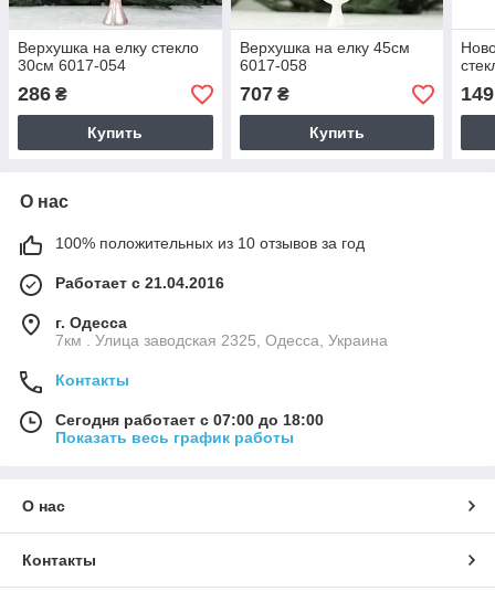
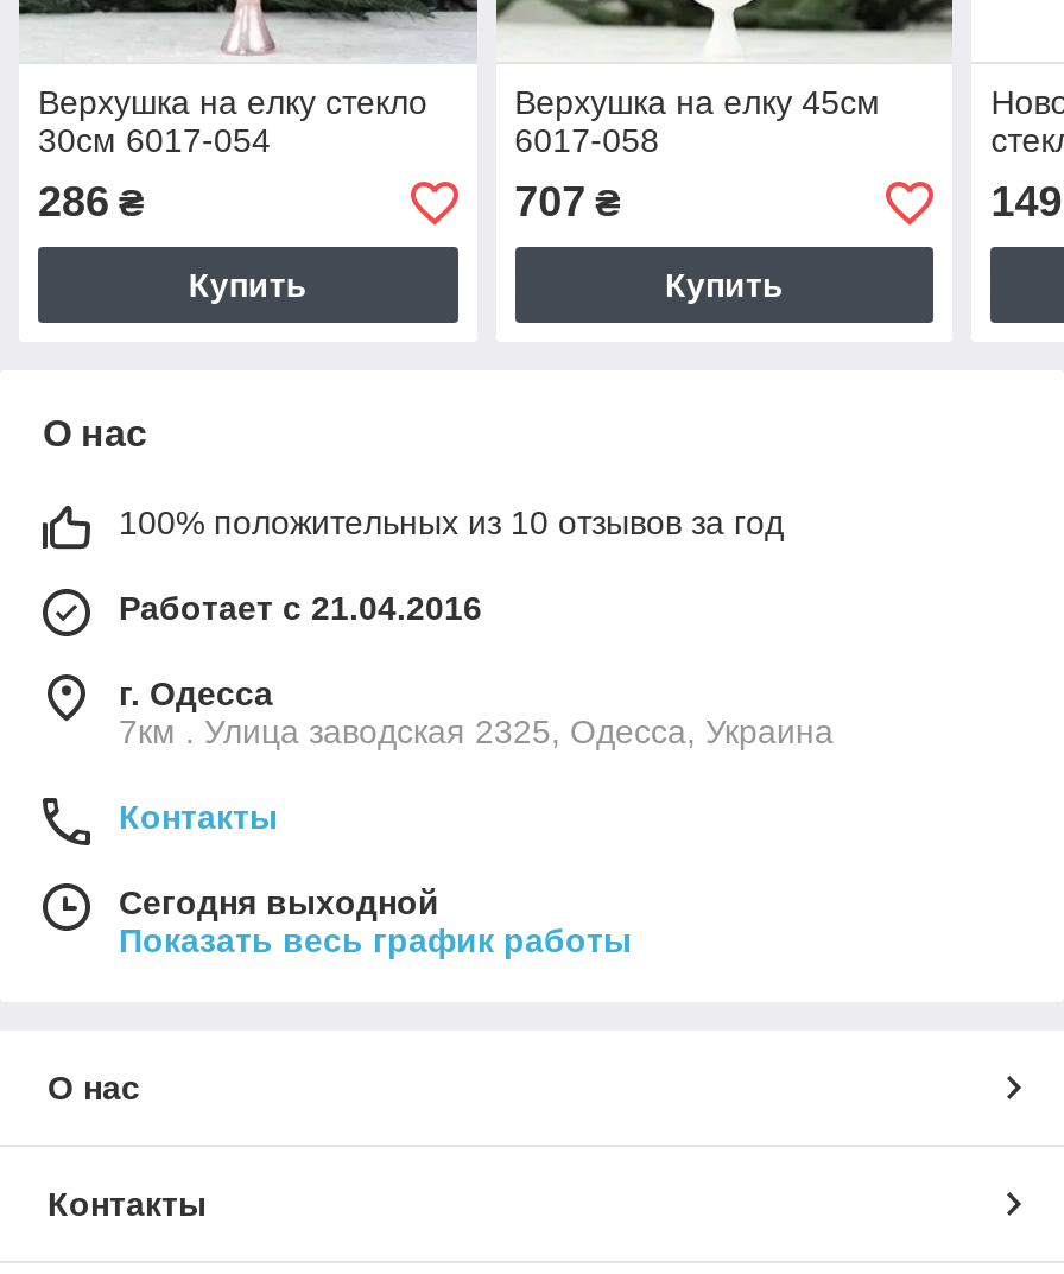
- Сегодня работает с 07:00 до 18:00
+ Сегодня выходной
